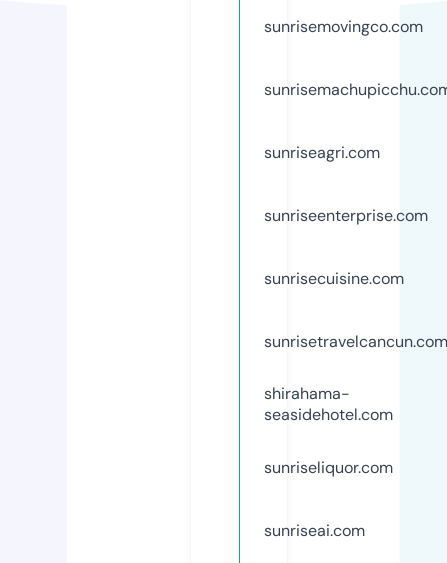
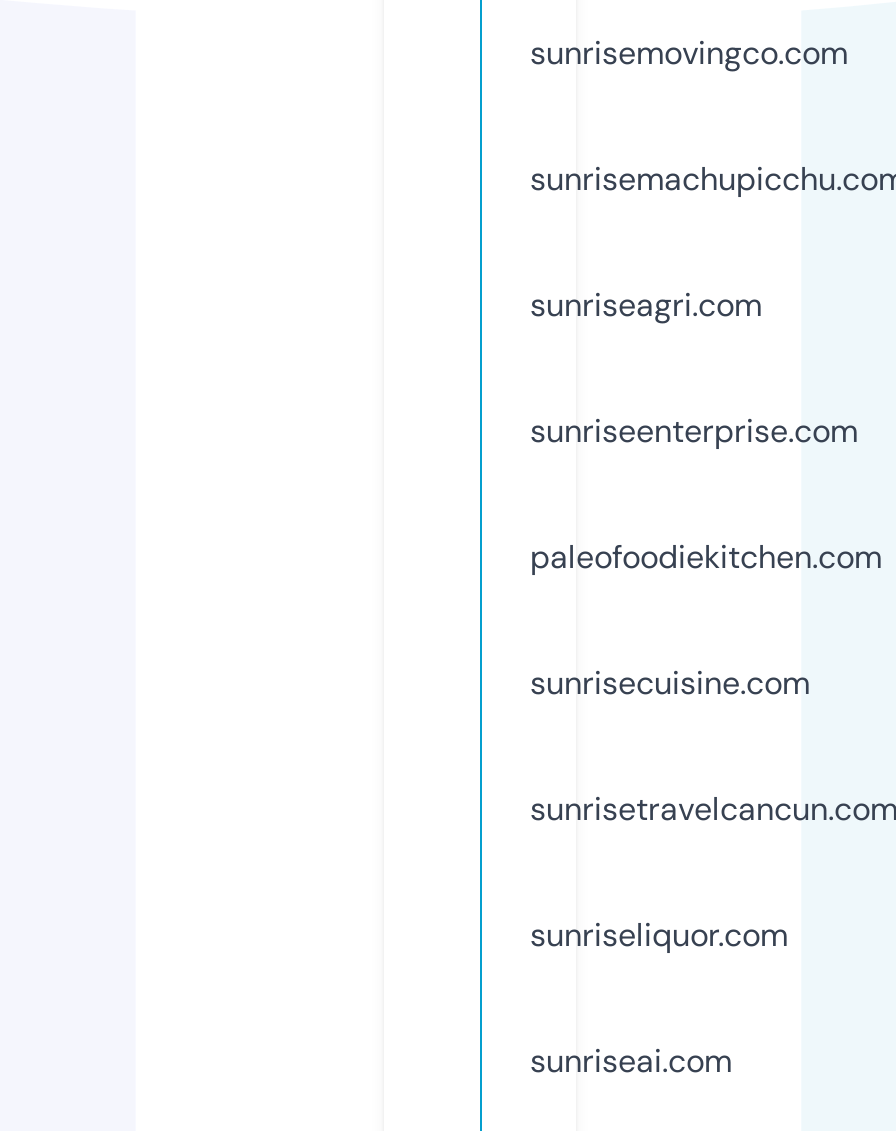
+ paleofoodiekitchen.com

moved down: sunrisecuisine.com | sunrisetravelcancun.com

- shirahama-
- seasidehotel.com
